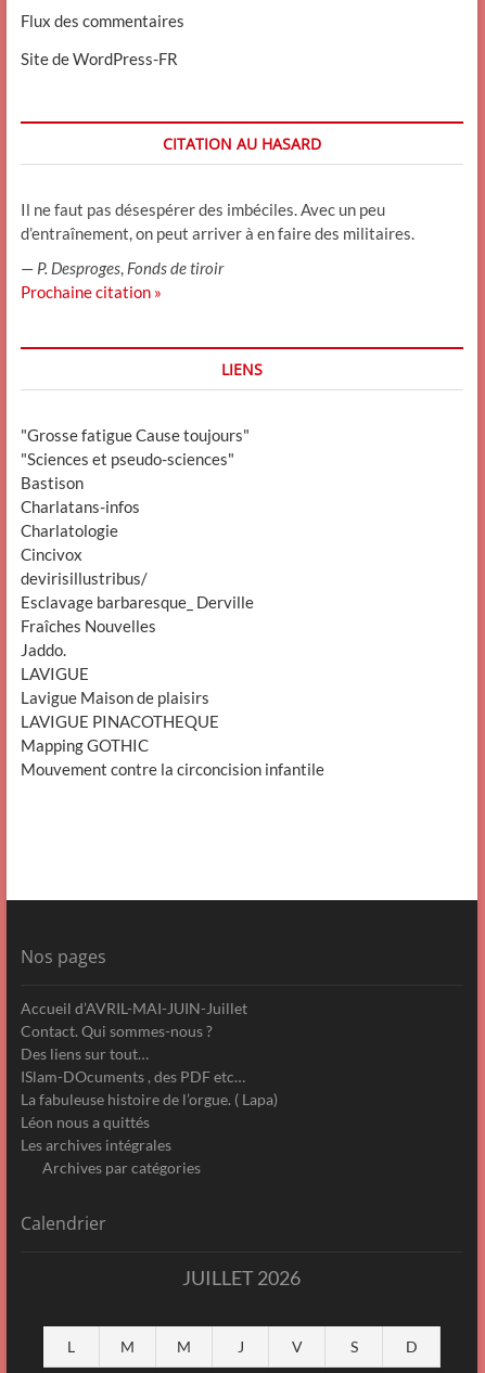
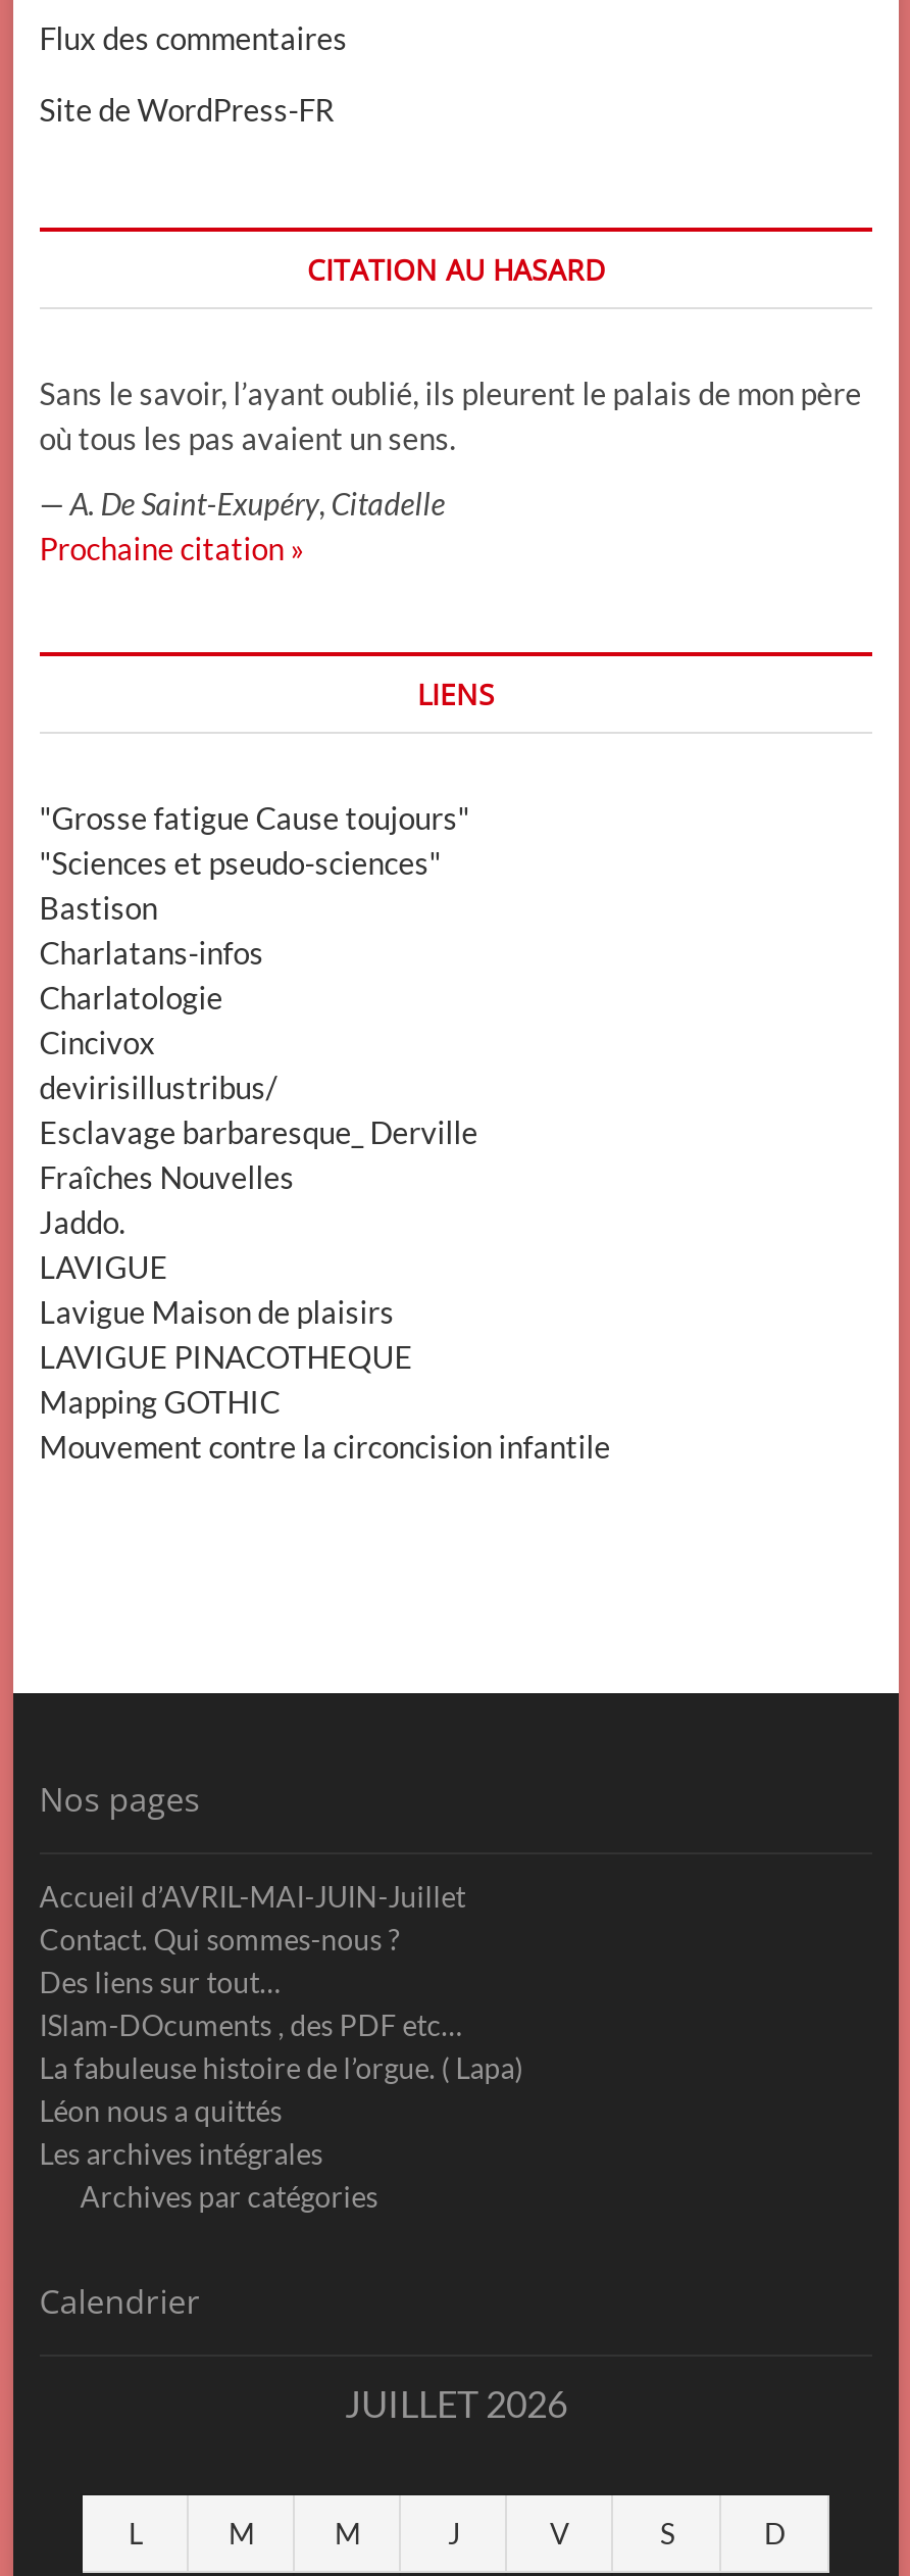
- Il ne faut pas désespérer des imbéciles. Avec un peu
- d’entraînement, on peut arriver à en faire des militaires.
+ Sans le savoir, l’ayant oublié, ils pleurent le palais de mon père
+ où tous les pas avaient un sens.

- — P. Desproges, Fonds de tiroir
+ — A. De Saint-Exupéry, Citadelle
